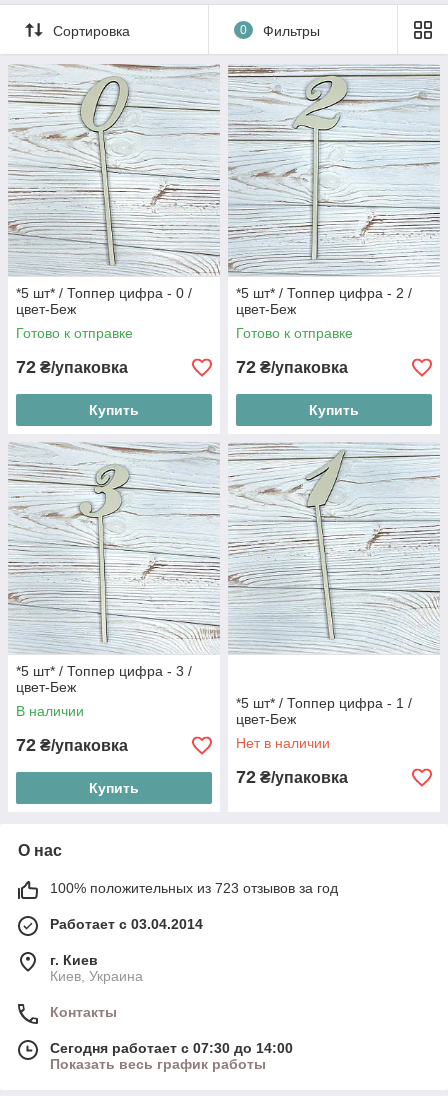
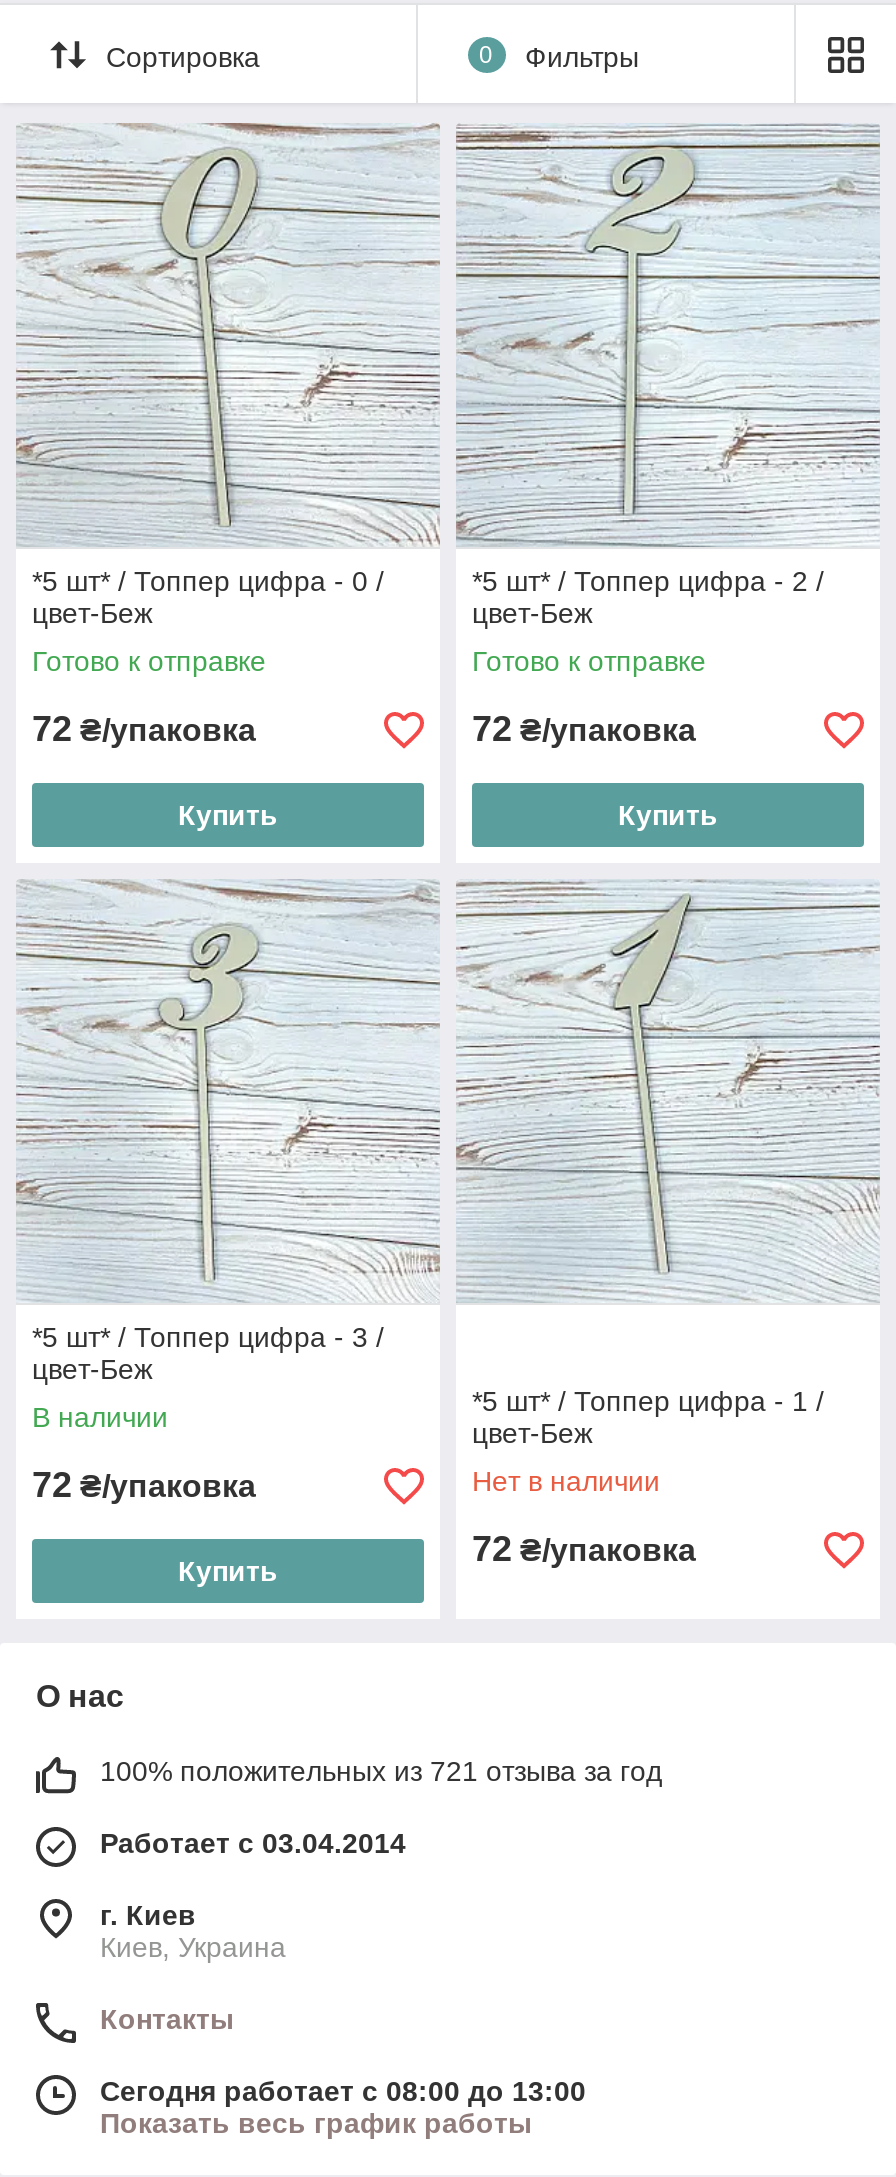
- 100% положительных из 723 отзывов за год
+ 100% положительных из 721 отзыва за год

- Сегодня работает с 07:30 до 14:00
+ Сегодня работает с 08:00 до 13:00
